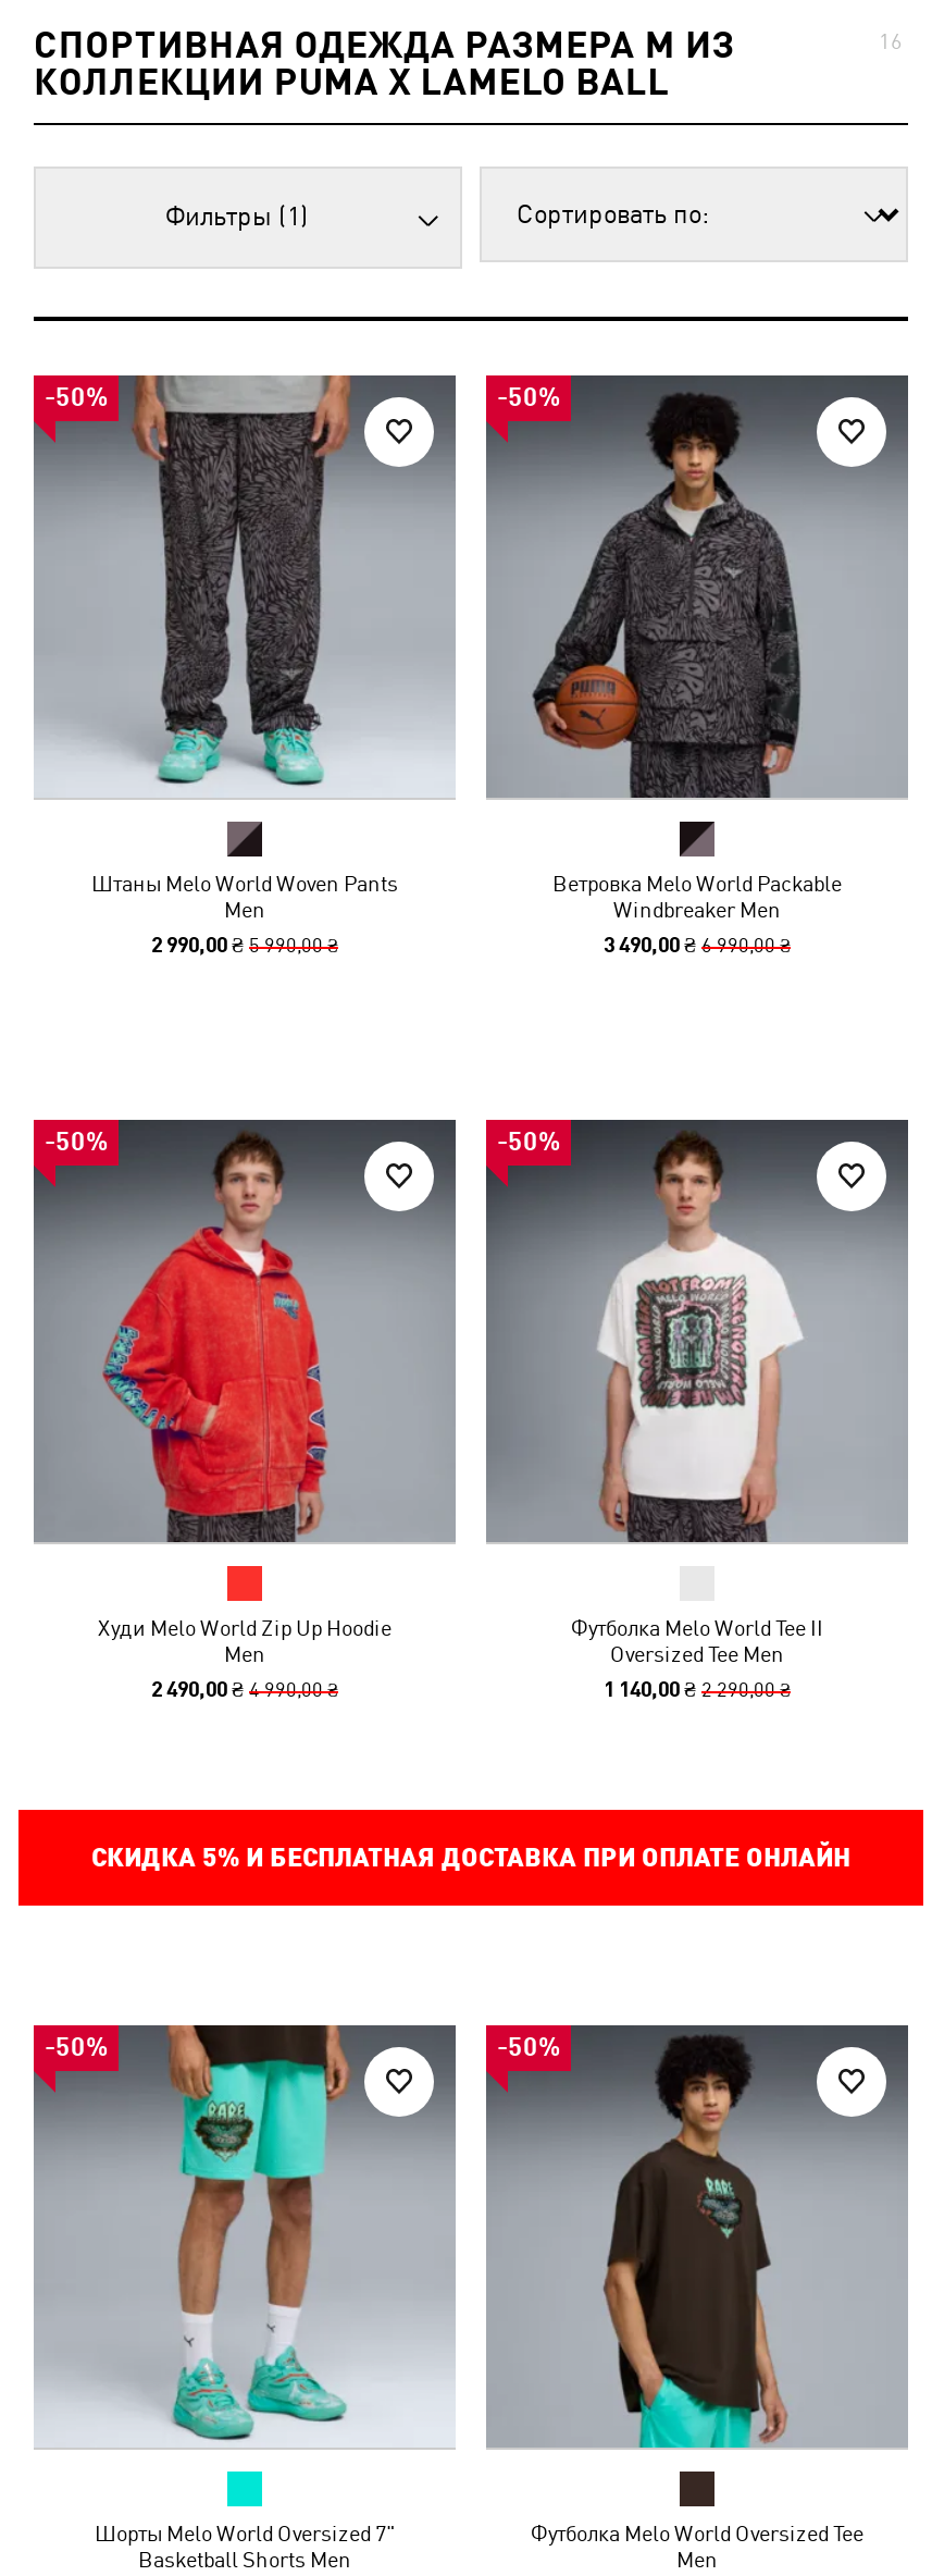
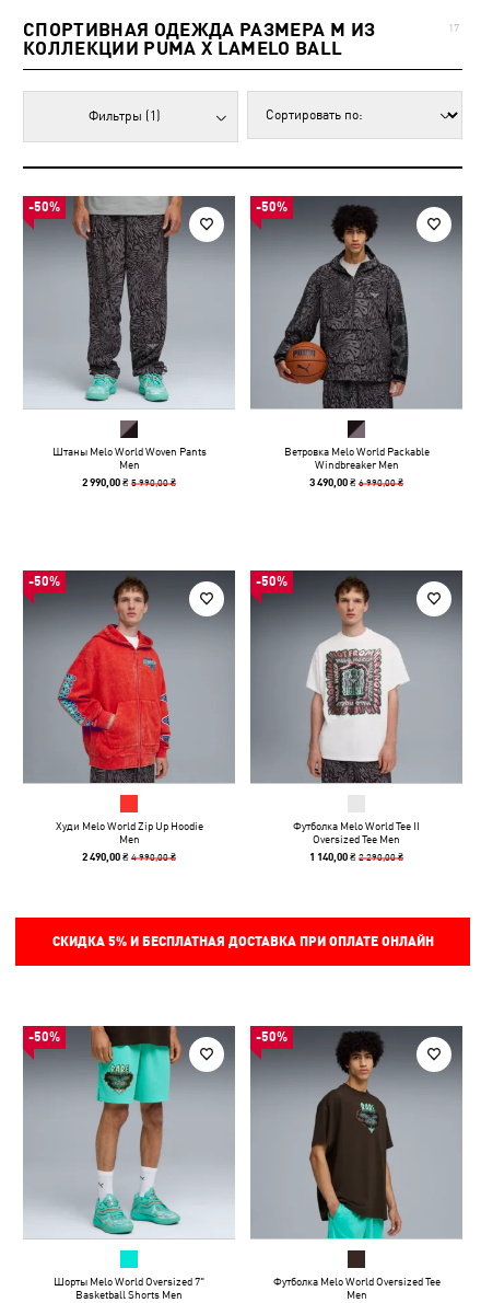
- 16
+ 17
